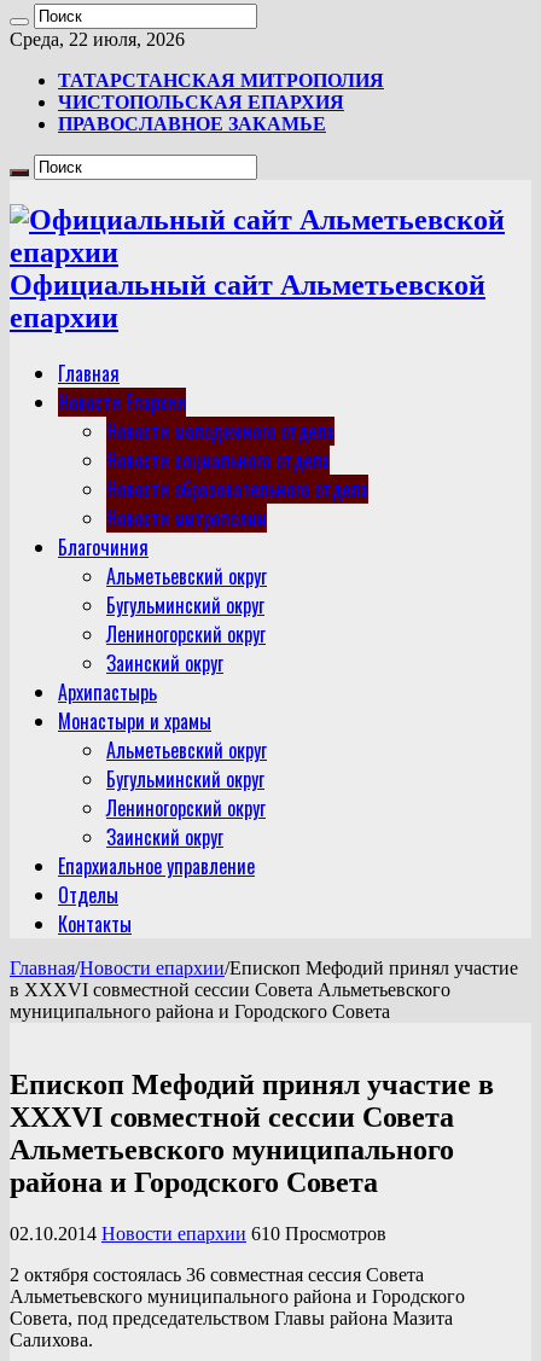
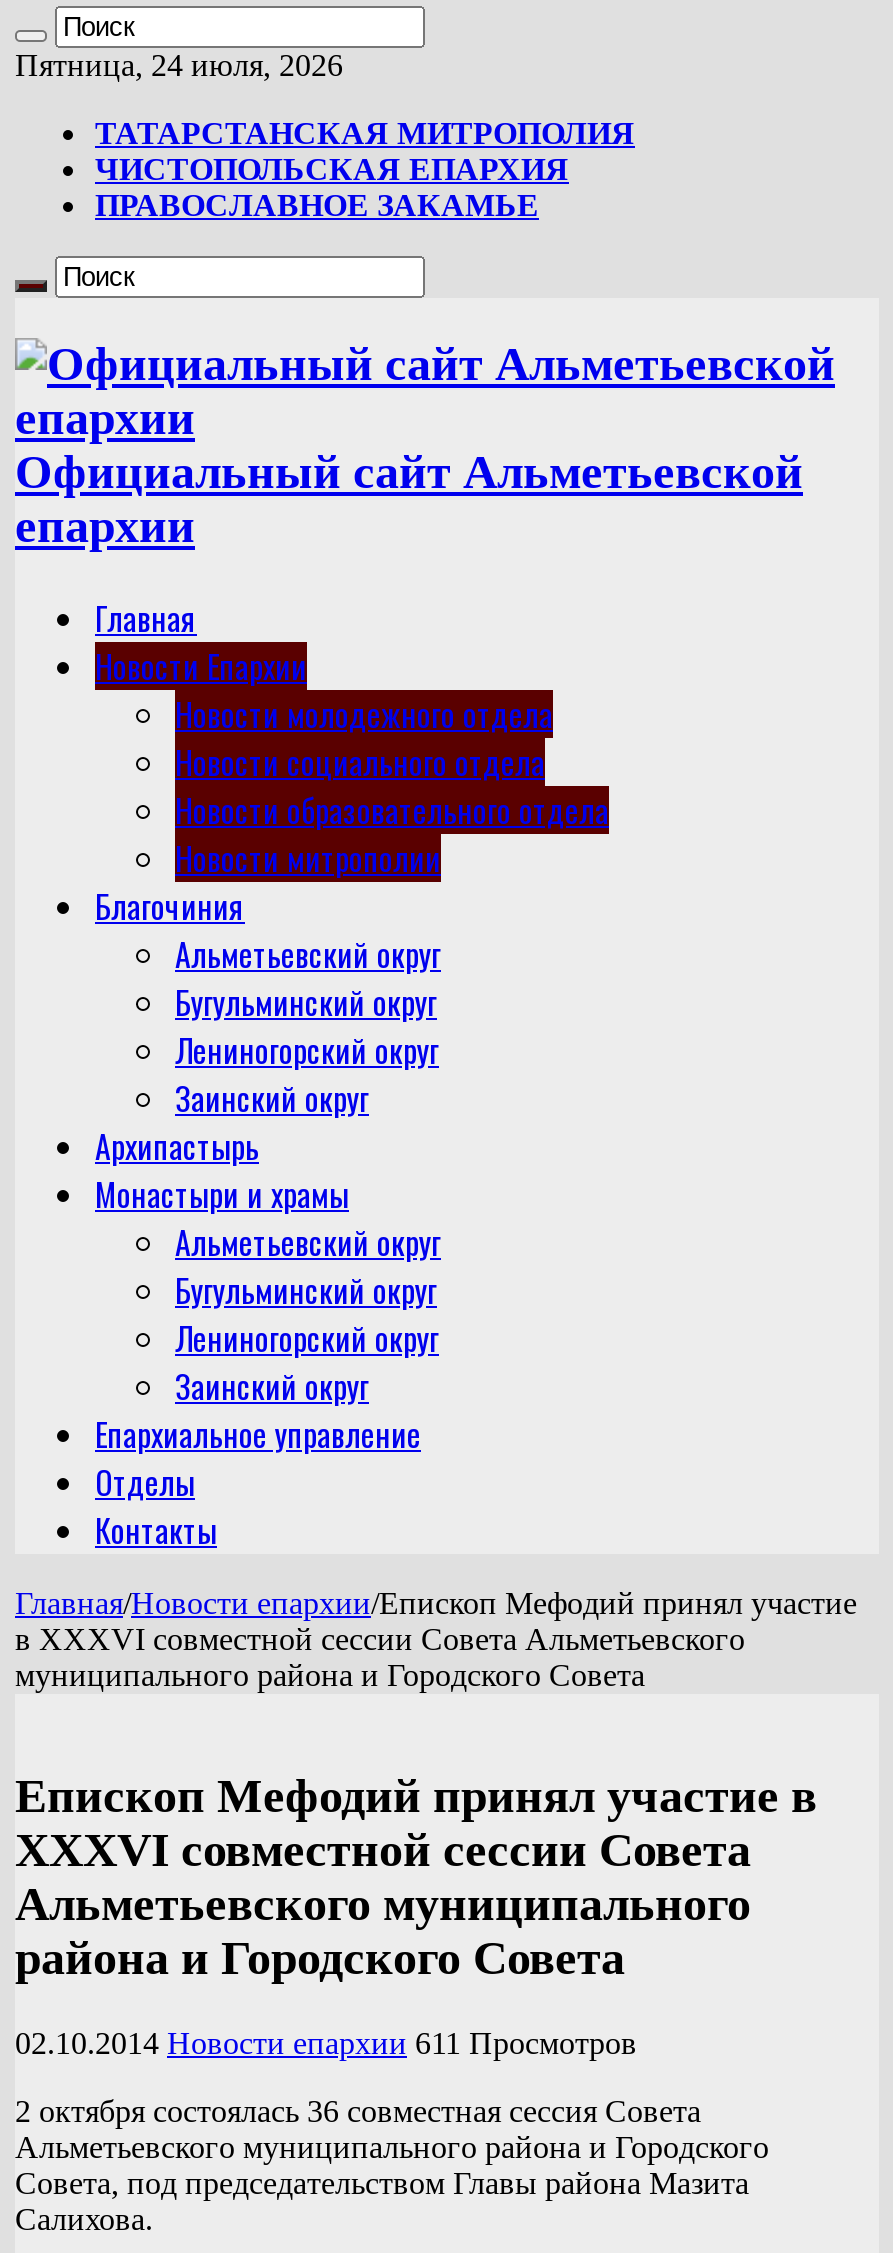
- Среда, 22 июля, 2026
+ Пятница, 24 июля, 2026

- 02.10.2014 Новости епархии 610 Просмотров
+ 02.10.2014 Новости епархии 611 Просмотров
